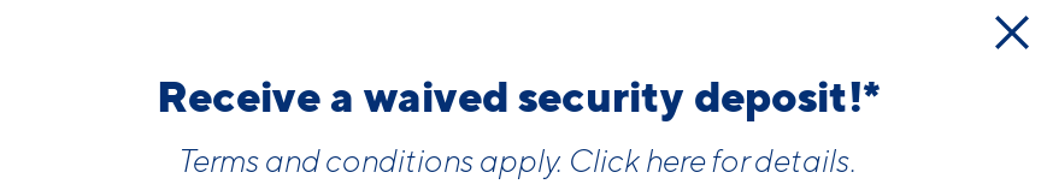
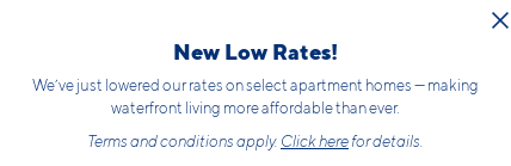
- Receive a waived security deposit!*
+ New Low Rates!
+ We’ve just lowered our rates on select apartment homes — making
+ waterfront living more affordable than ever.
